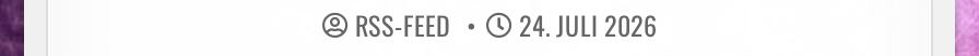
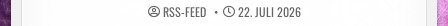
- RSS-FEED 24. JULI 2026
+ RSS-FEED 22. JULI 2026
